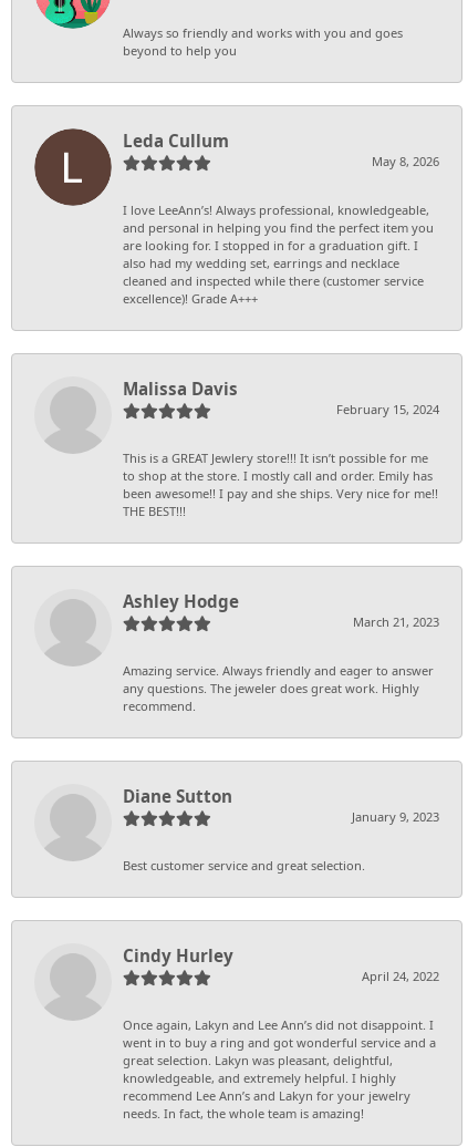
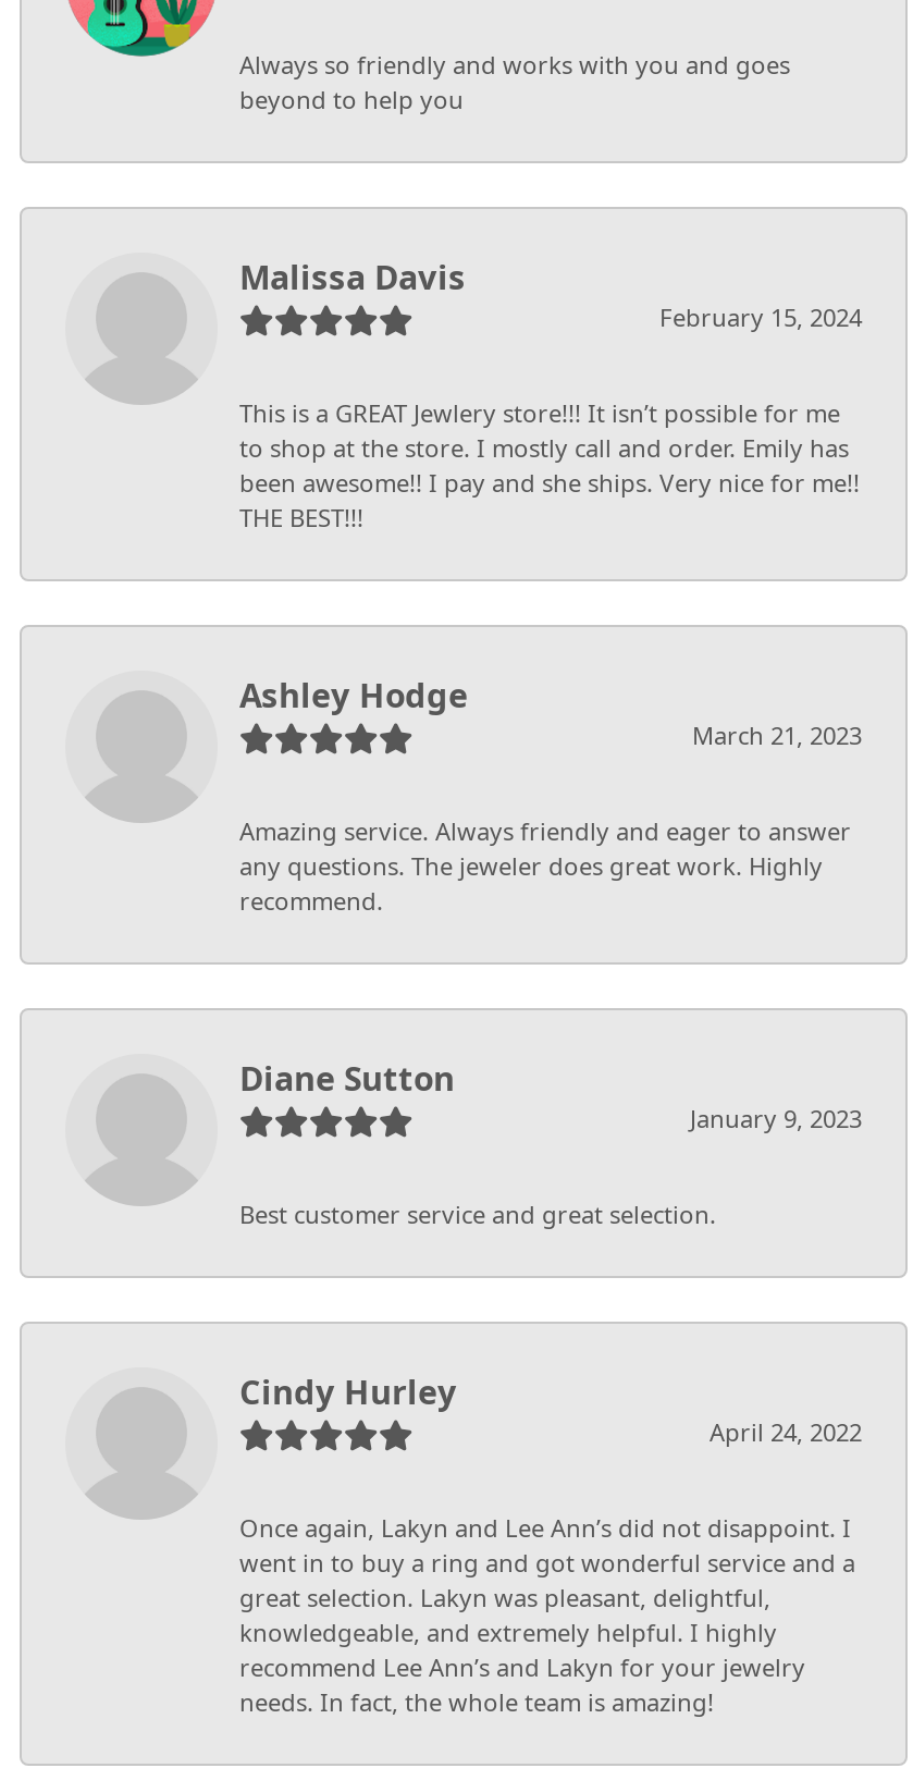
- [image]
- Leda Cullum
- May 8, 2026
- I love LeeAnn’s! Always professional, knowledgeable,
- and personal in helping you find the perfect item you
- are looking for. I stopped in for a graduation gift. I
- also had my wedding set, earrings and necklace
- cleaned and inspected while there (customer service
- excellence)! Grade A+++
